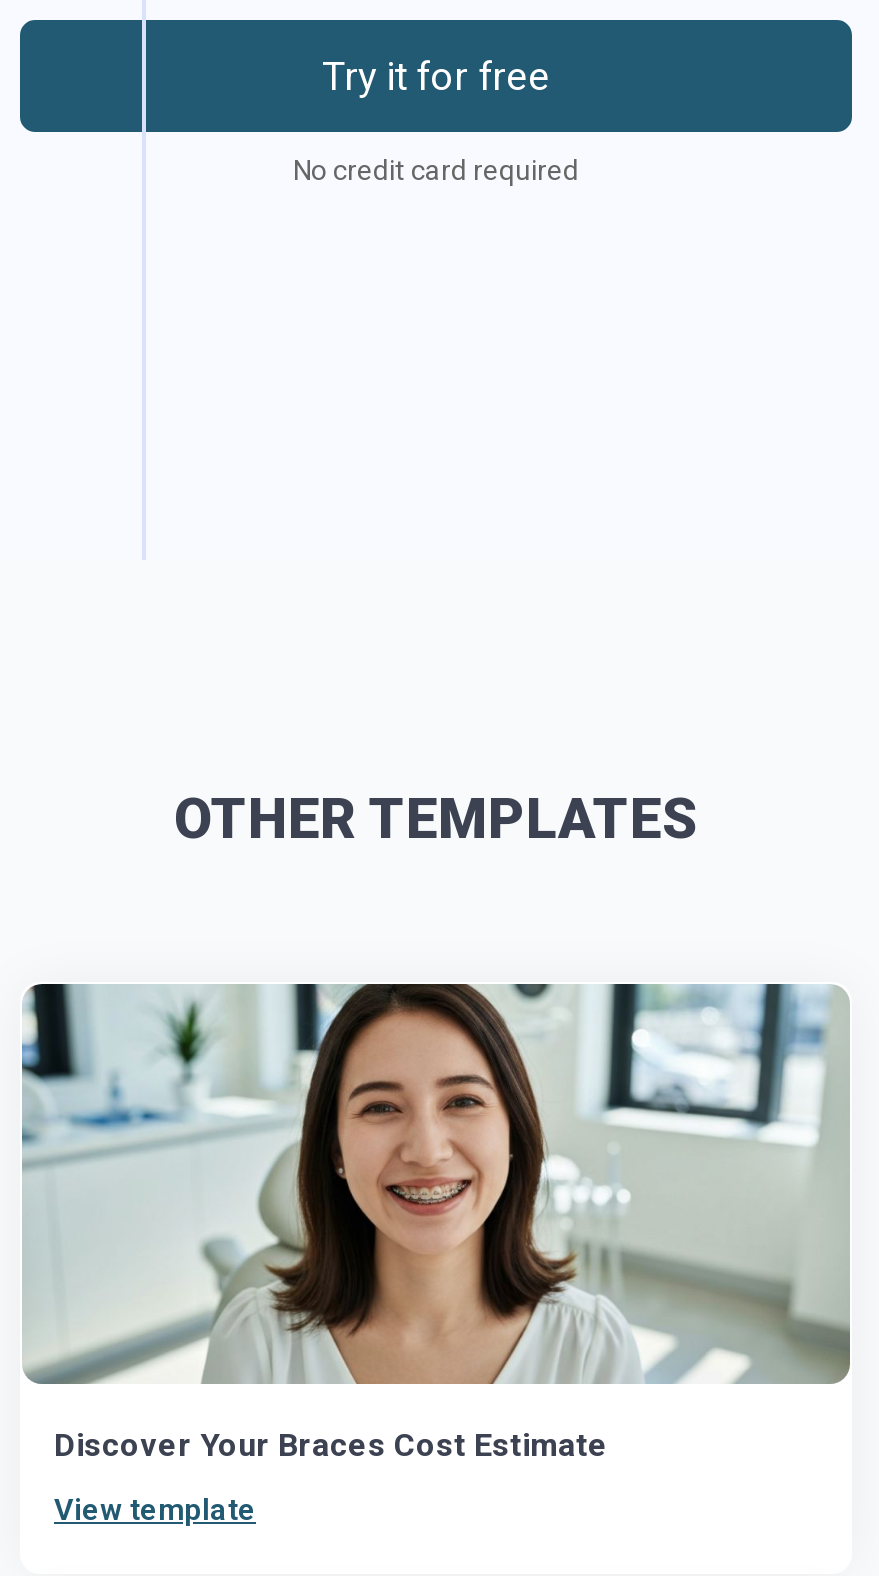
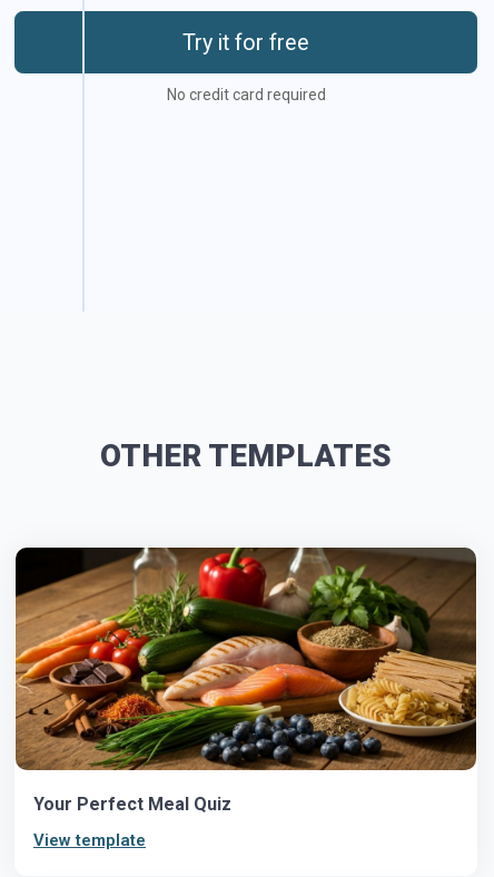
- [image]
- Discover Your Braces Cost Estimate
+ [image]
+ Your Perfect Meal Quiz
